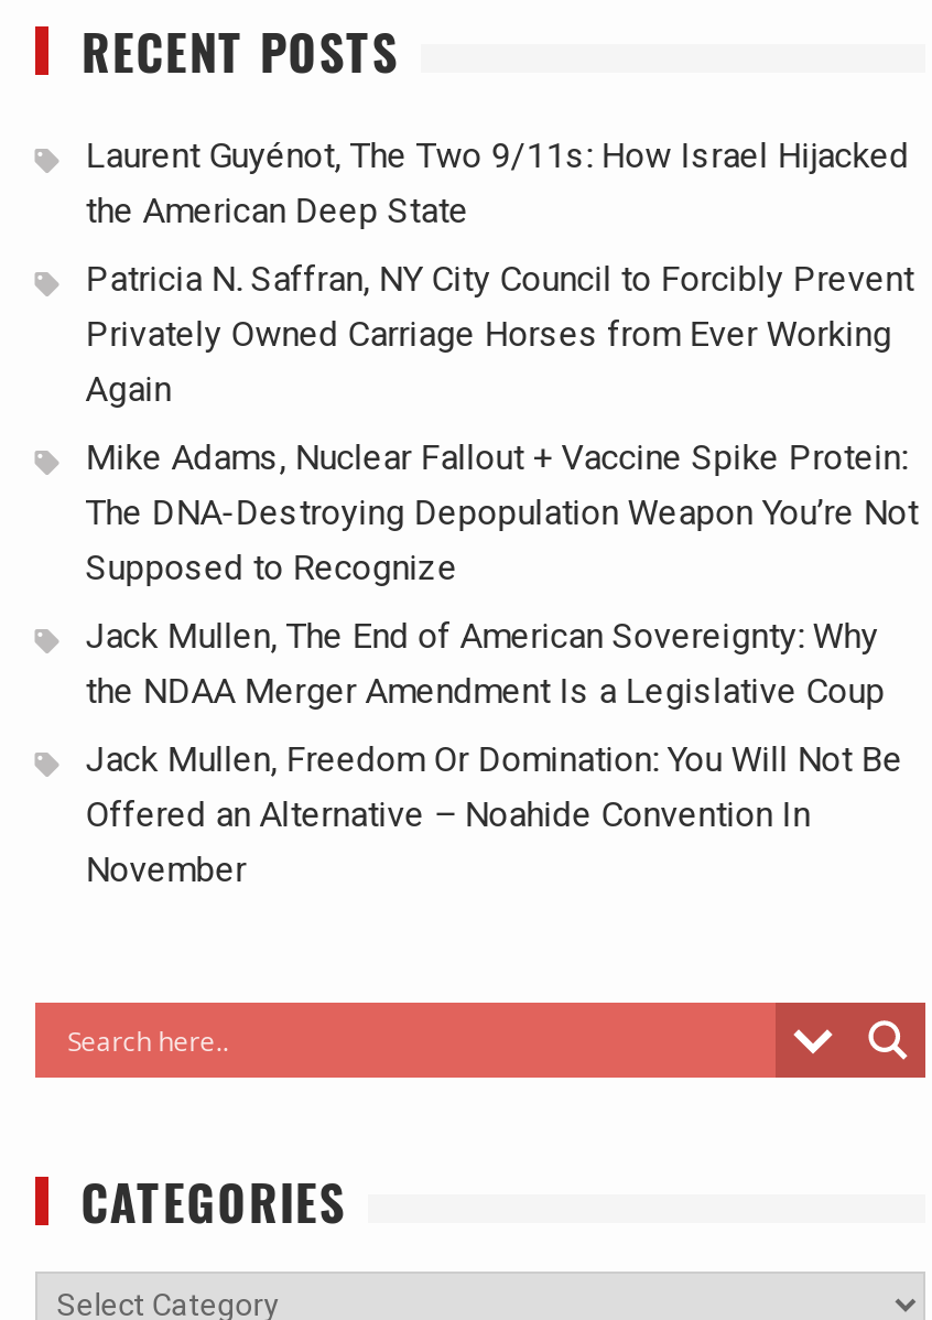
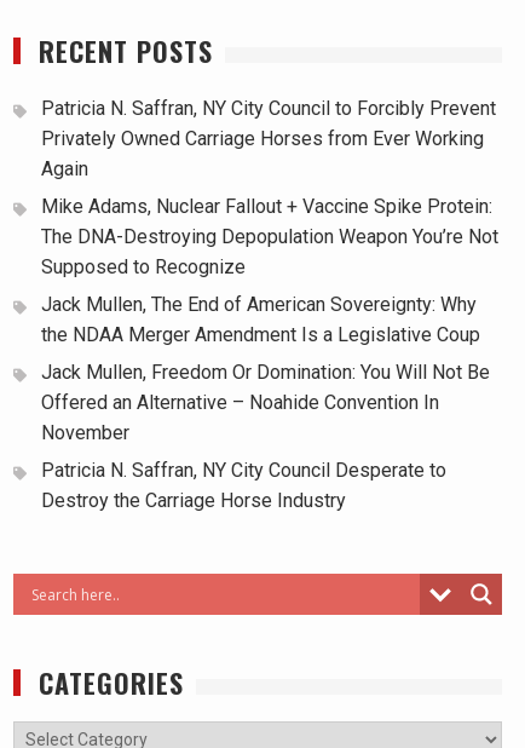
- Laurent Guyénot, The Two 9/11s: How Israel Hijacked
- the American Deep State

moved up: Patricia N. Saffran, NY City Council to Forcibly Prevent | Privately Owned Carriage Horses from Ever Working | Again | ... | Offered an Alternative – Noahide Convention In | November

+ Patricia N. Saffran, NY City Council Desperate to
+ Destroy the Carriage Horse Industry
